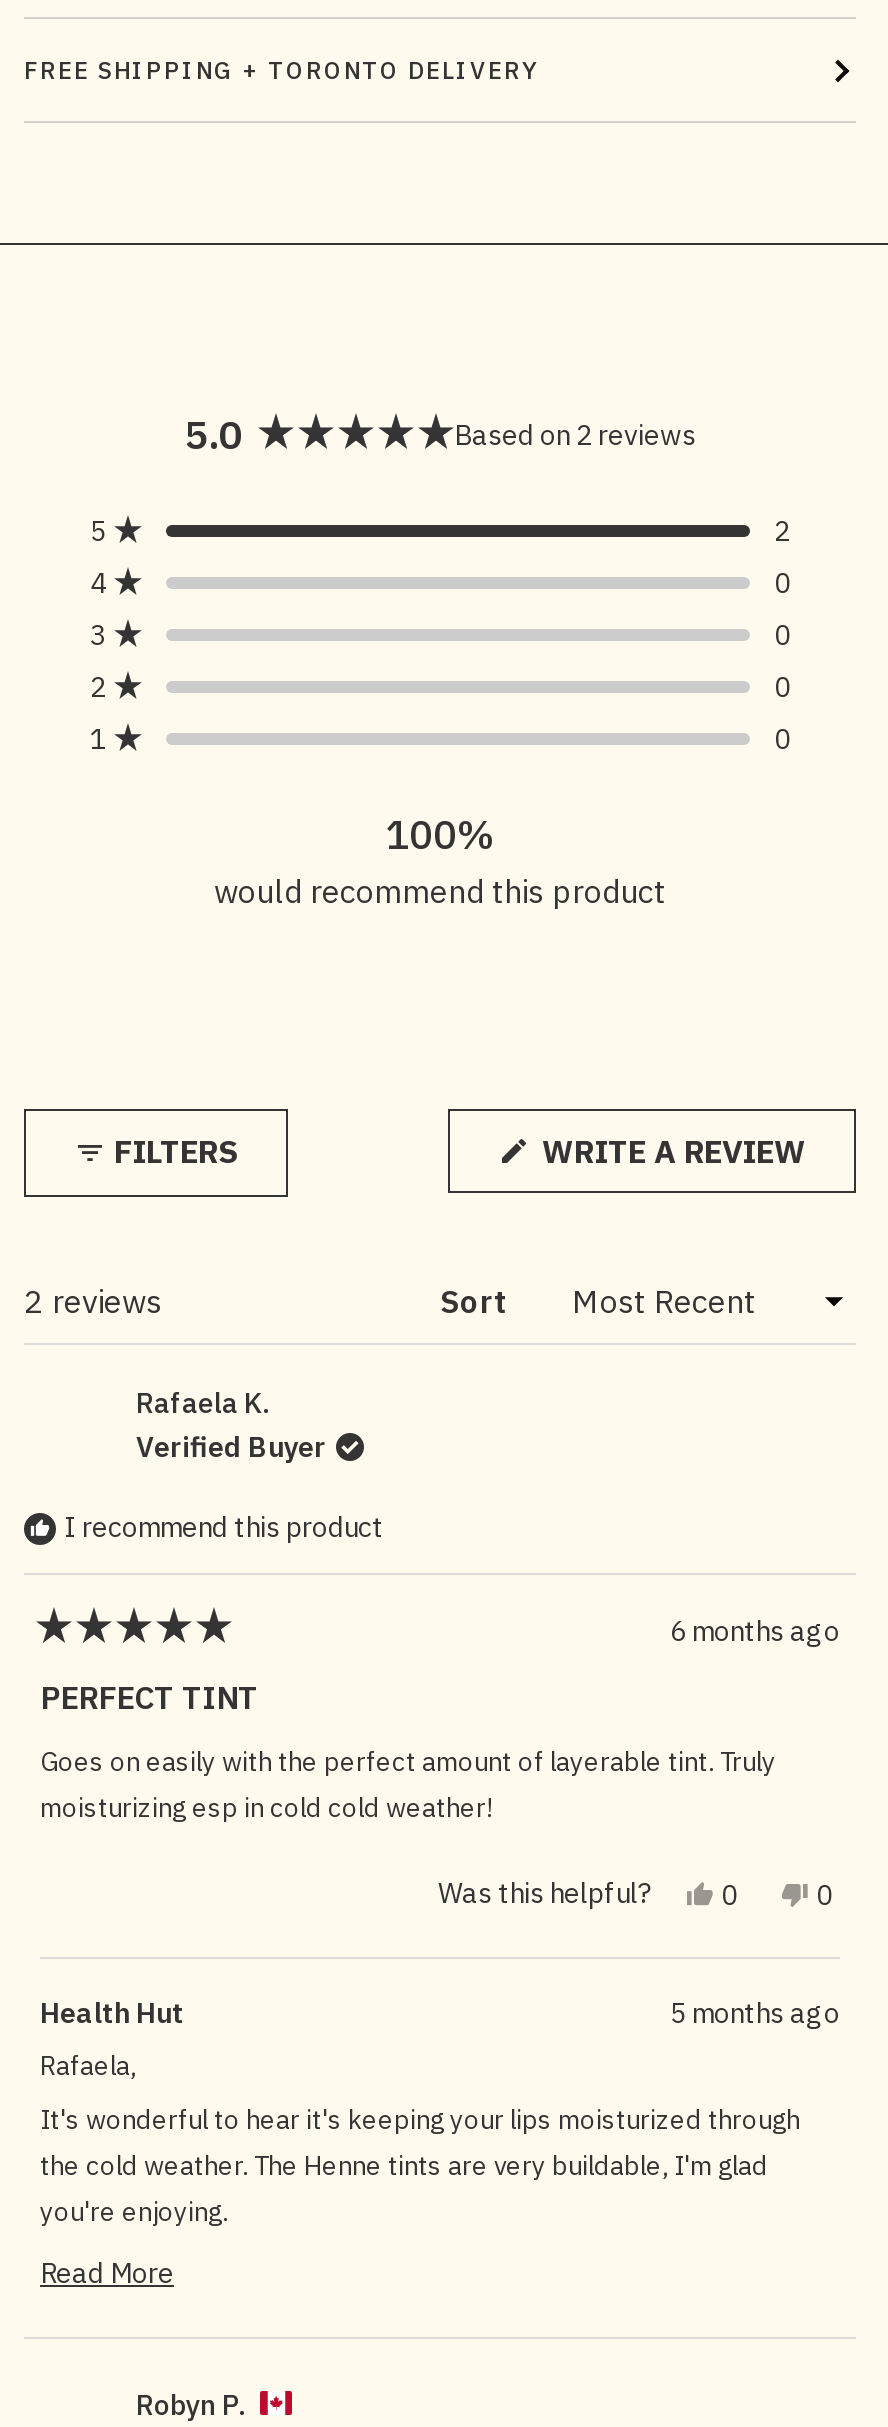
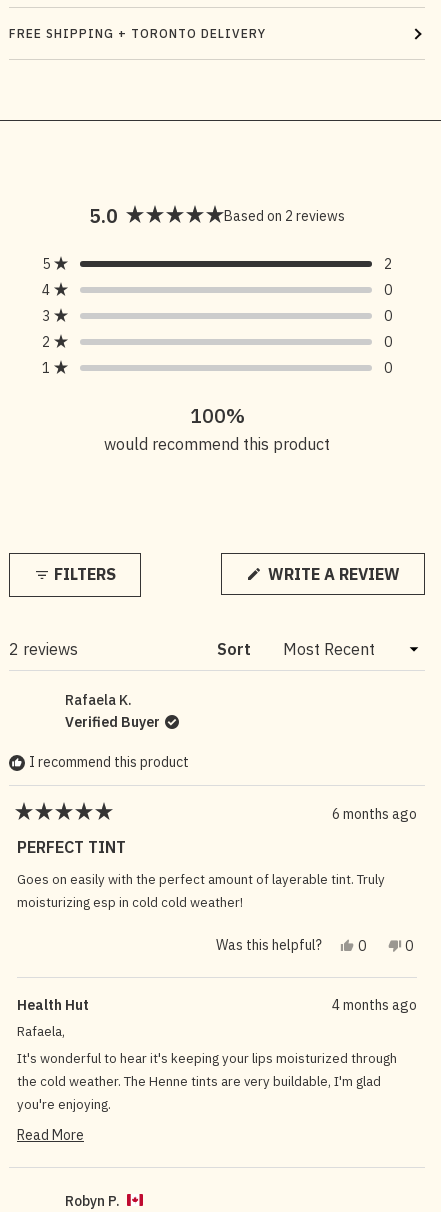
- 5 months ago
+ 4 months ago
